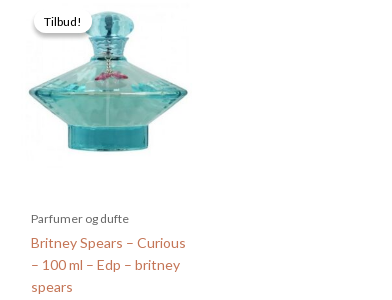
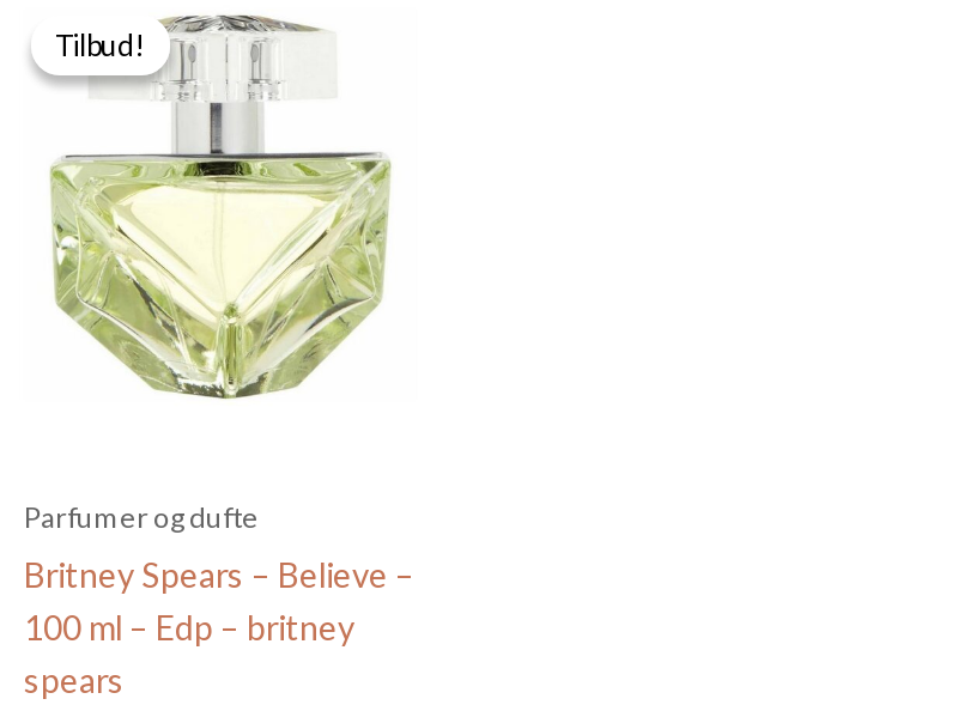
- [image]
+ [image]

- Britney Spears – Curious
- – 100 ml – Edp – britney
+ Britney Spears – Believe –
+ 100 ml – Edp – britney
